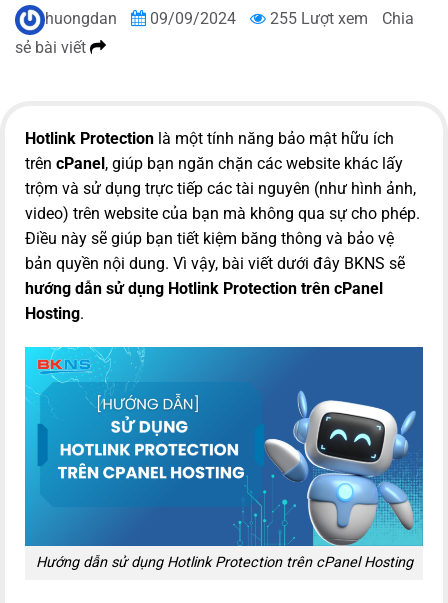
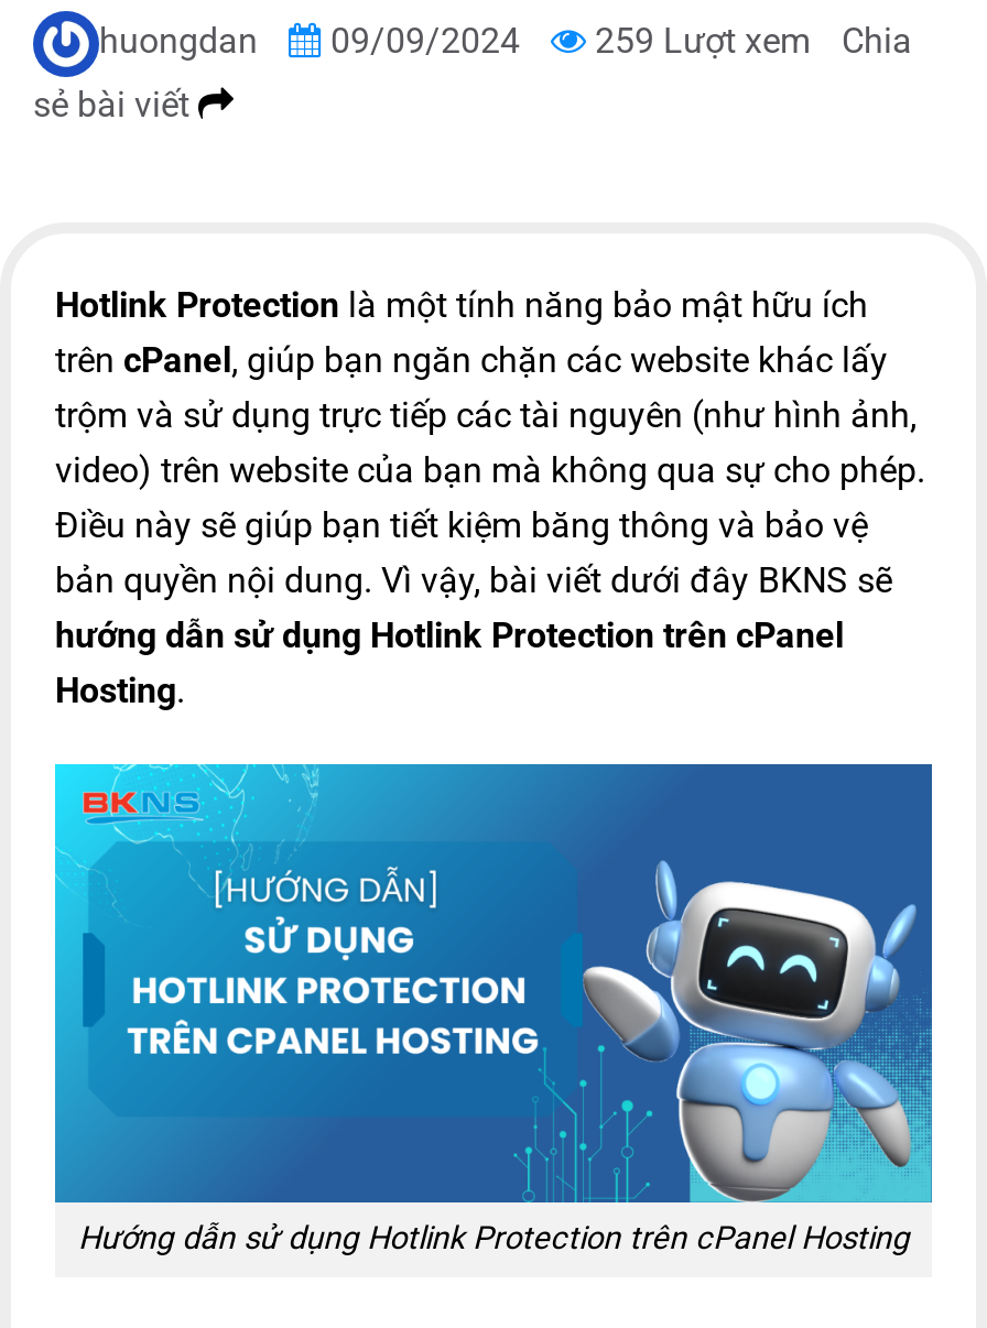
- huongdan 09/09/2024 255 Lượt xem Chia
+ huongdan 09/09/2024 259 Lượt xem Chia
